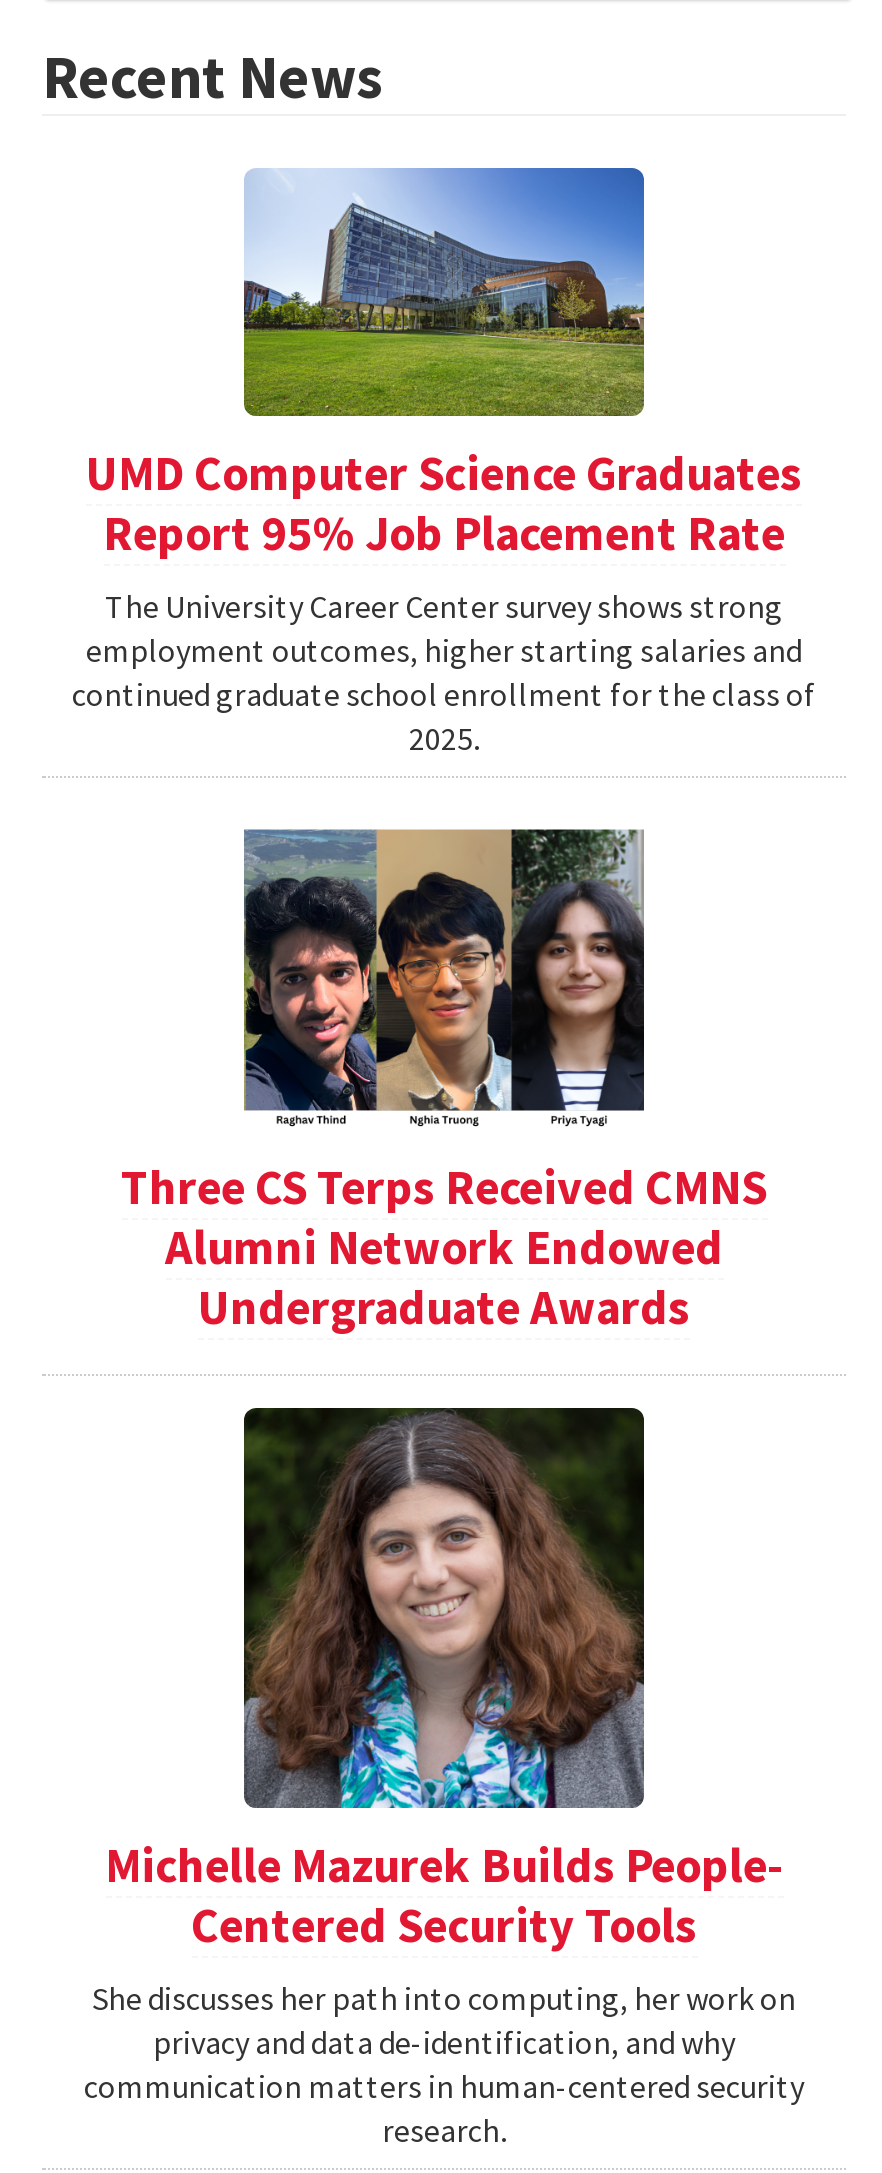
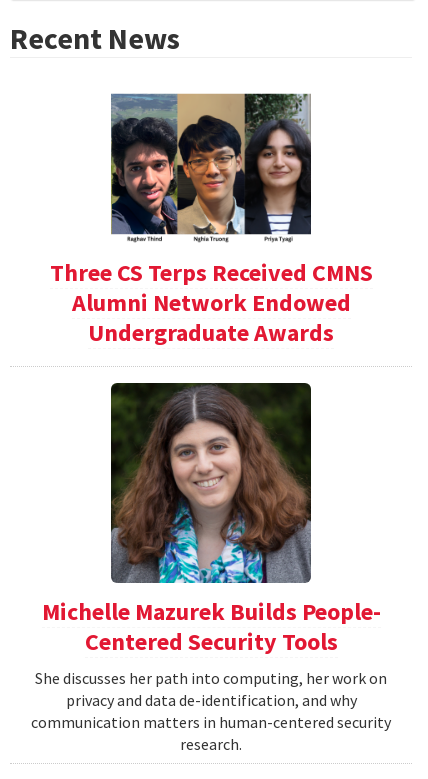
- [image]
- UMD Computer Science Graduates
- Report 95% Job Placement Rate
- The University Career Center survey shows strong
- employment outcomes, higher starting salaries and
- continued graduate school enrollment for the class of
- 2025.
